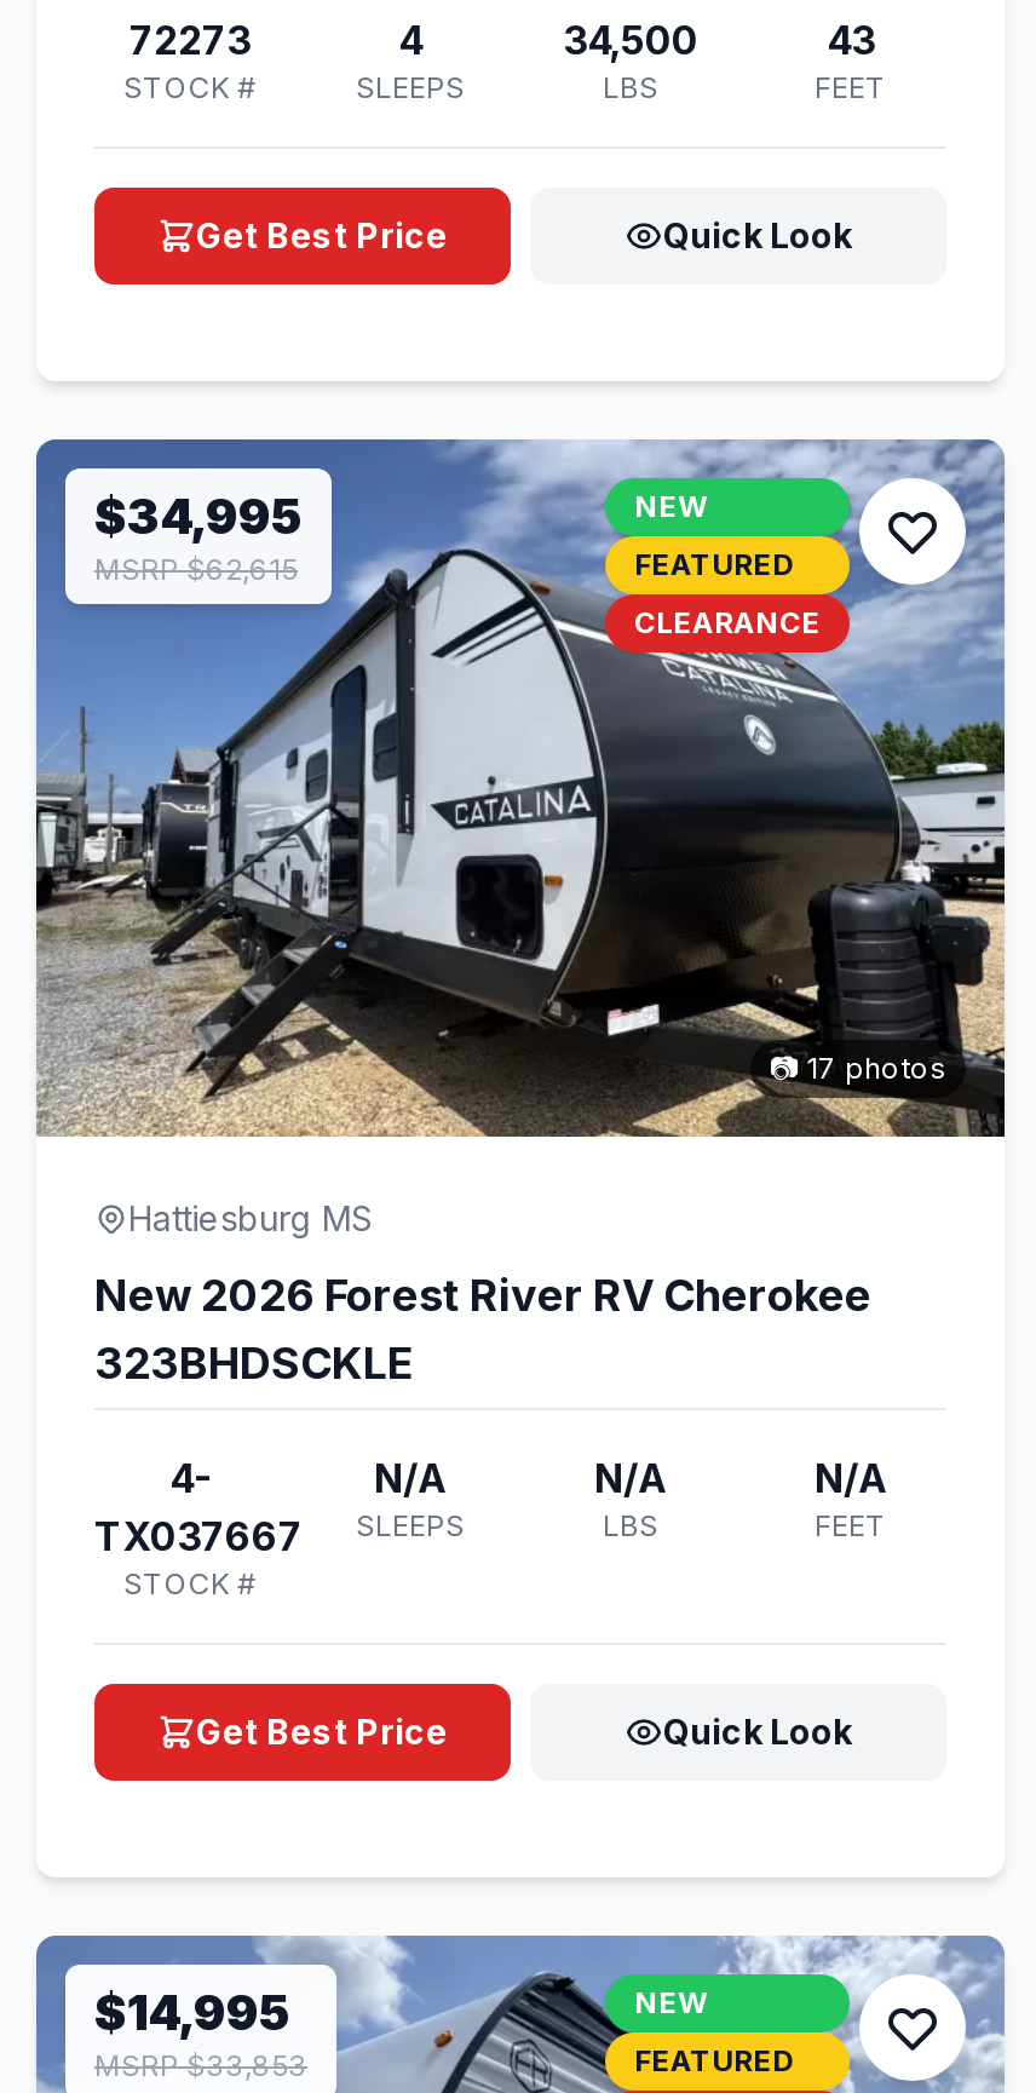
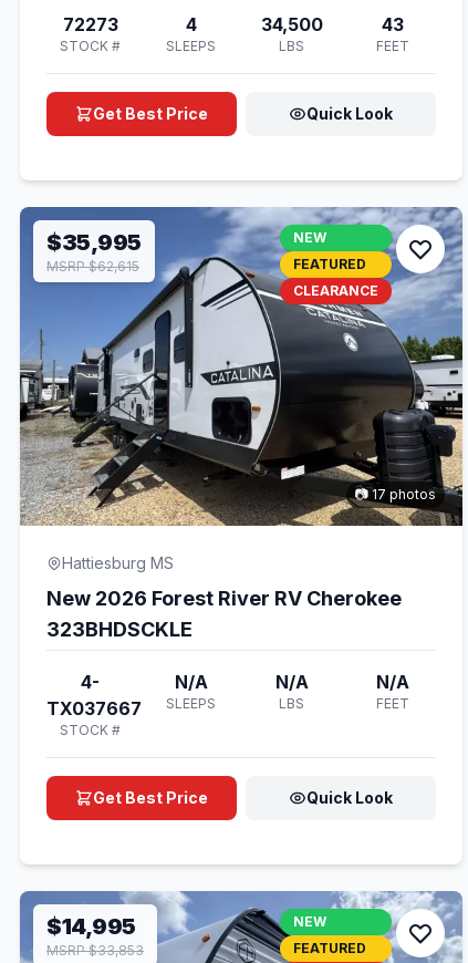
- $34,995
+ $35,995
